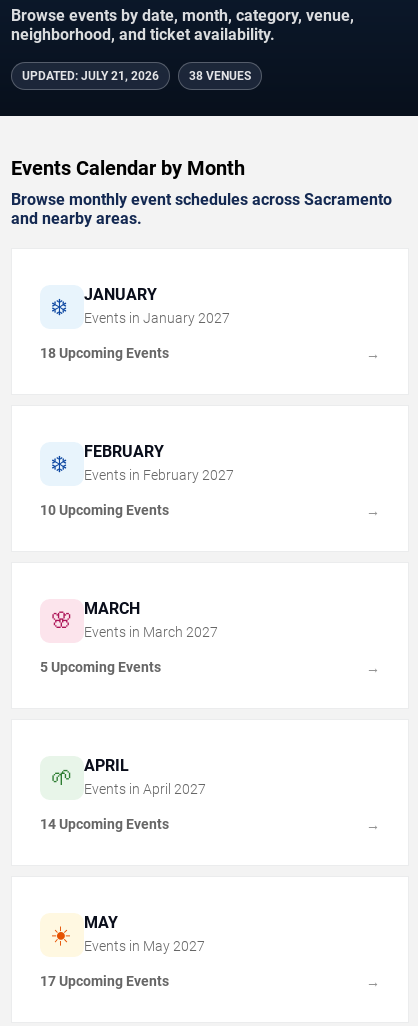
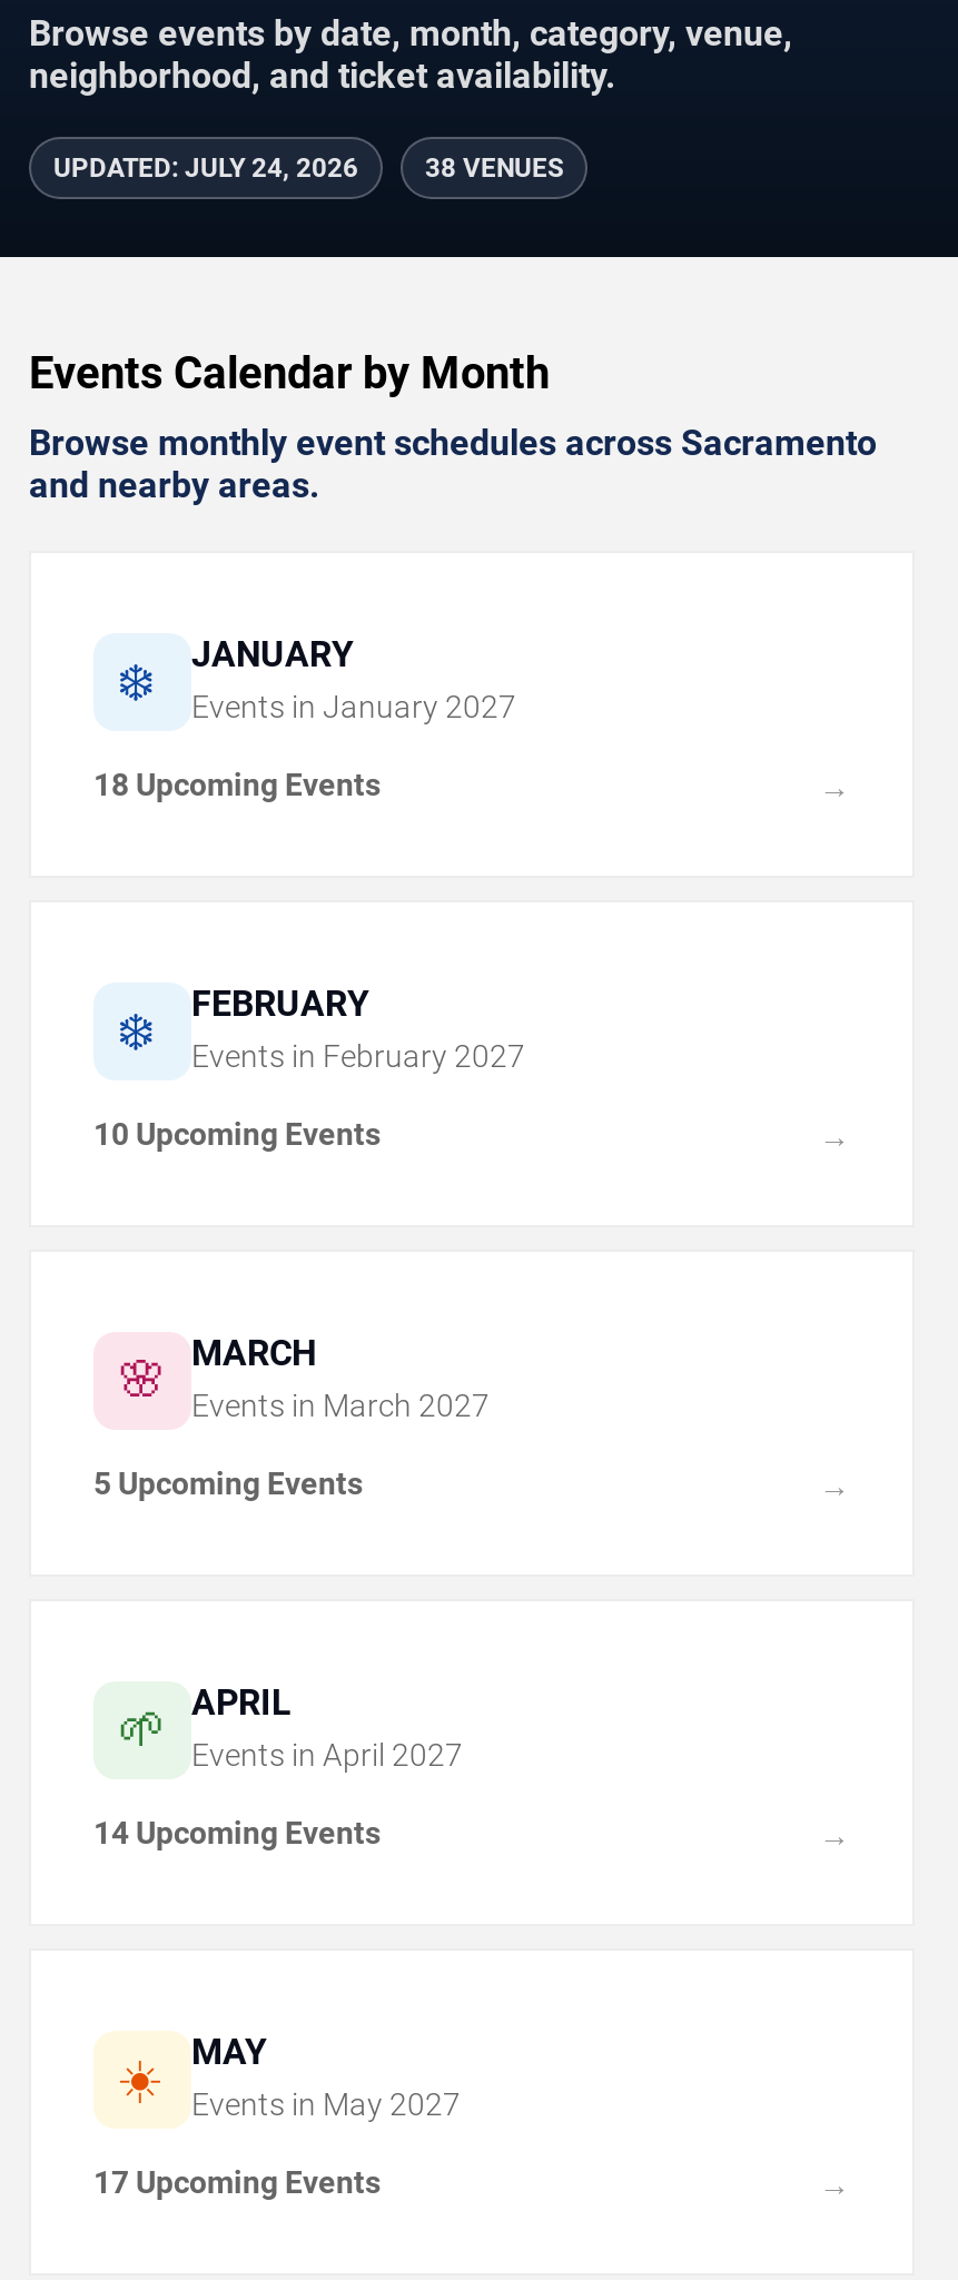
- UPDATED: JULY 21, 2026
+ UPDATED: JULY 24, 2026
